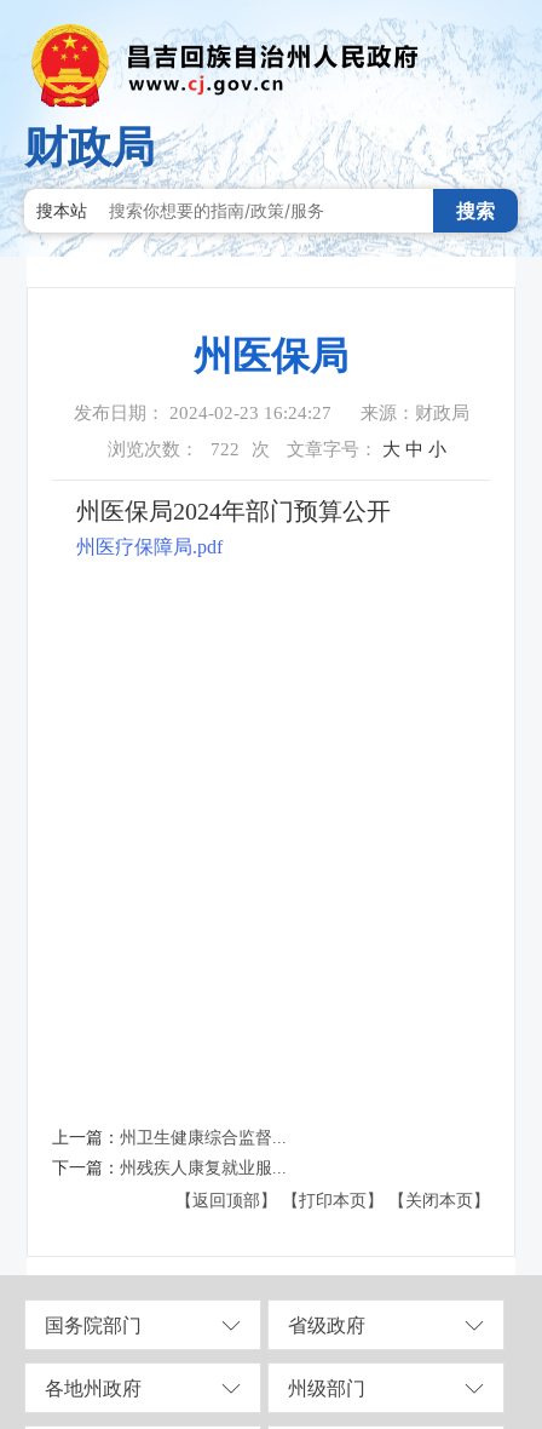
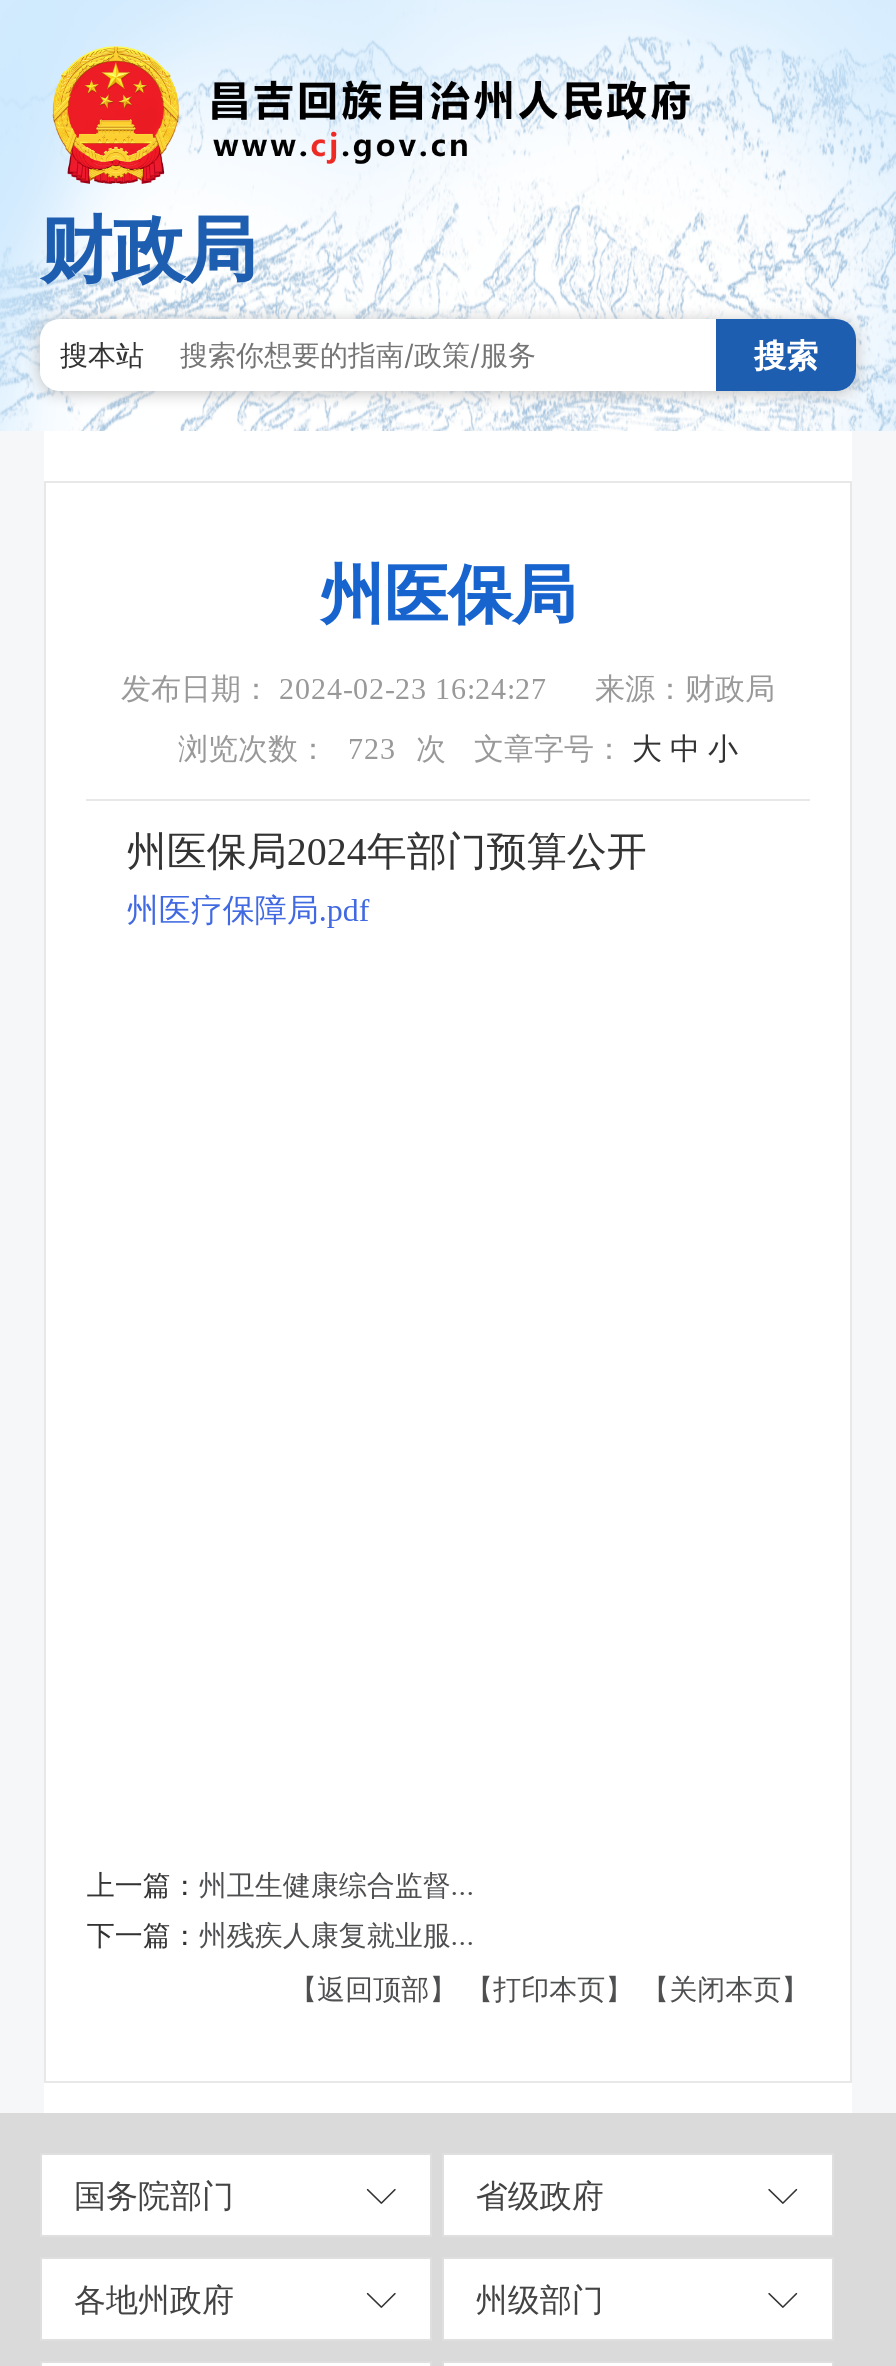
- 浏览次数： 722 次 文章字号：大 中 小
+ 浏览次数： 723 次 文章字号：大 中 小
